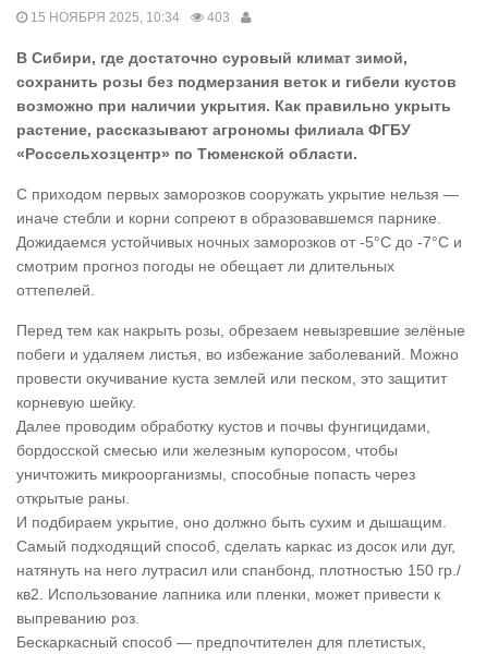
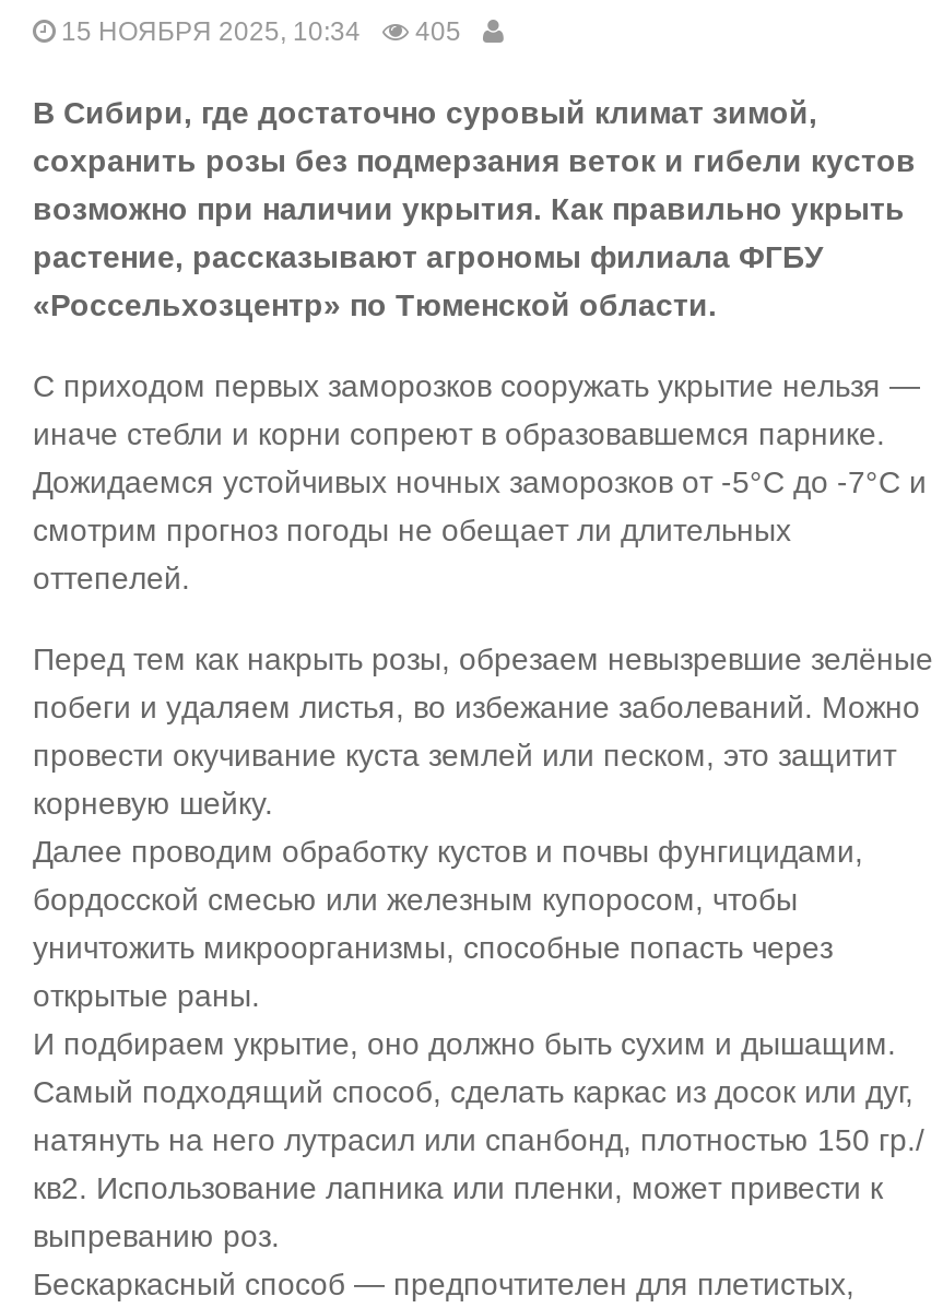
- 15 НОЯБРЯ 2025, 10:34 403
+ 15 НОЯБРЯ 2025, 10:34 405
